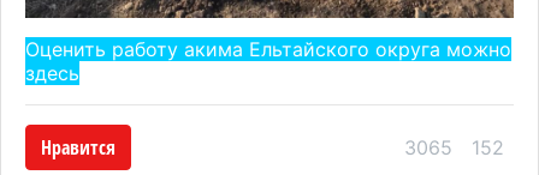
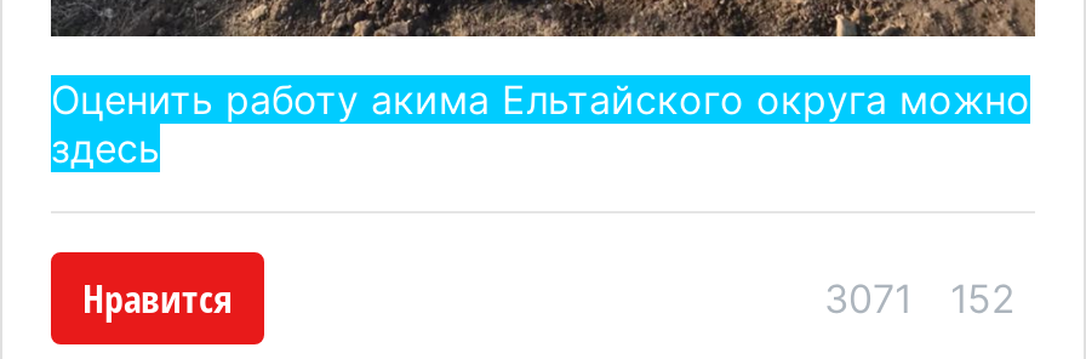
- 3065 152
+ 3071 152
